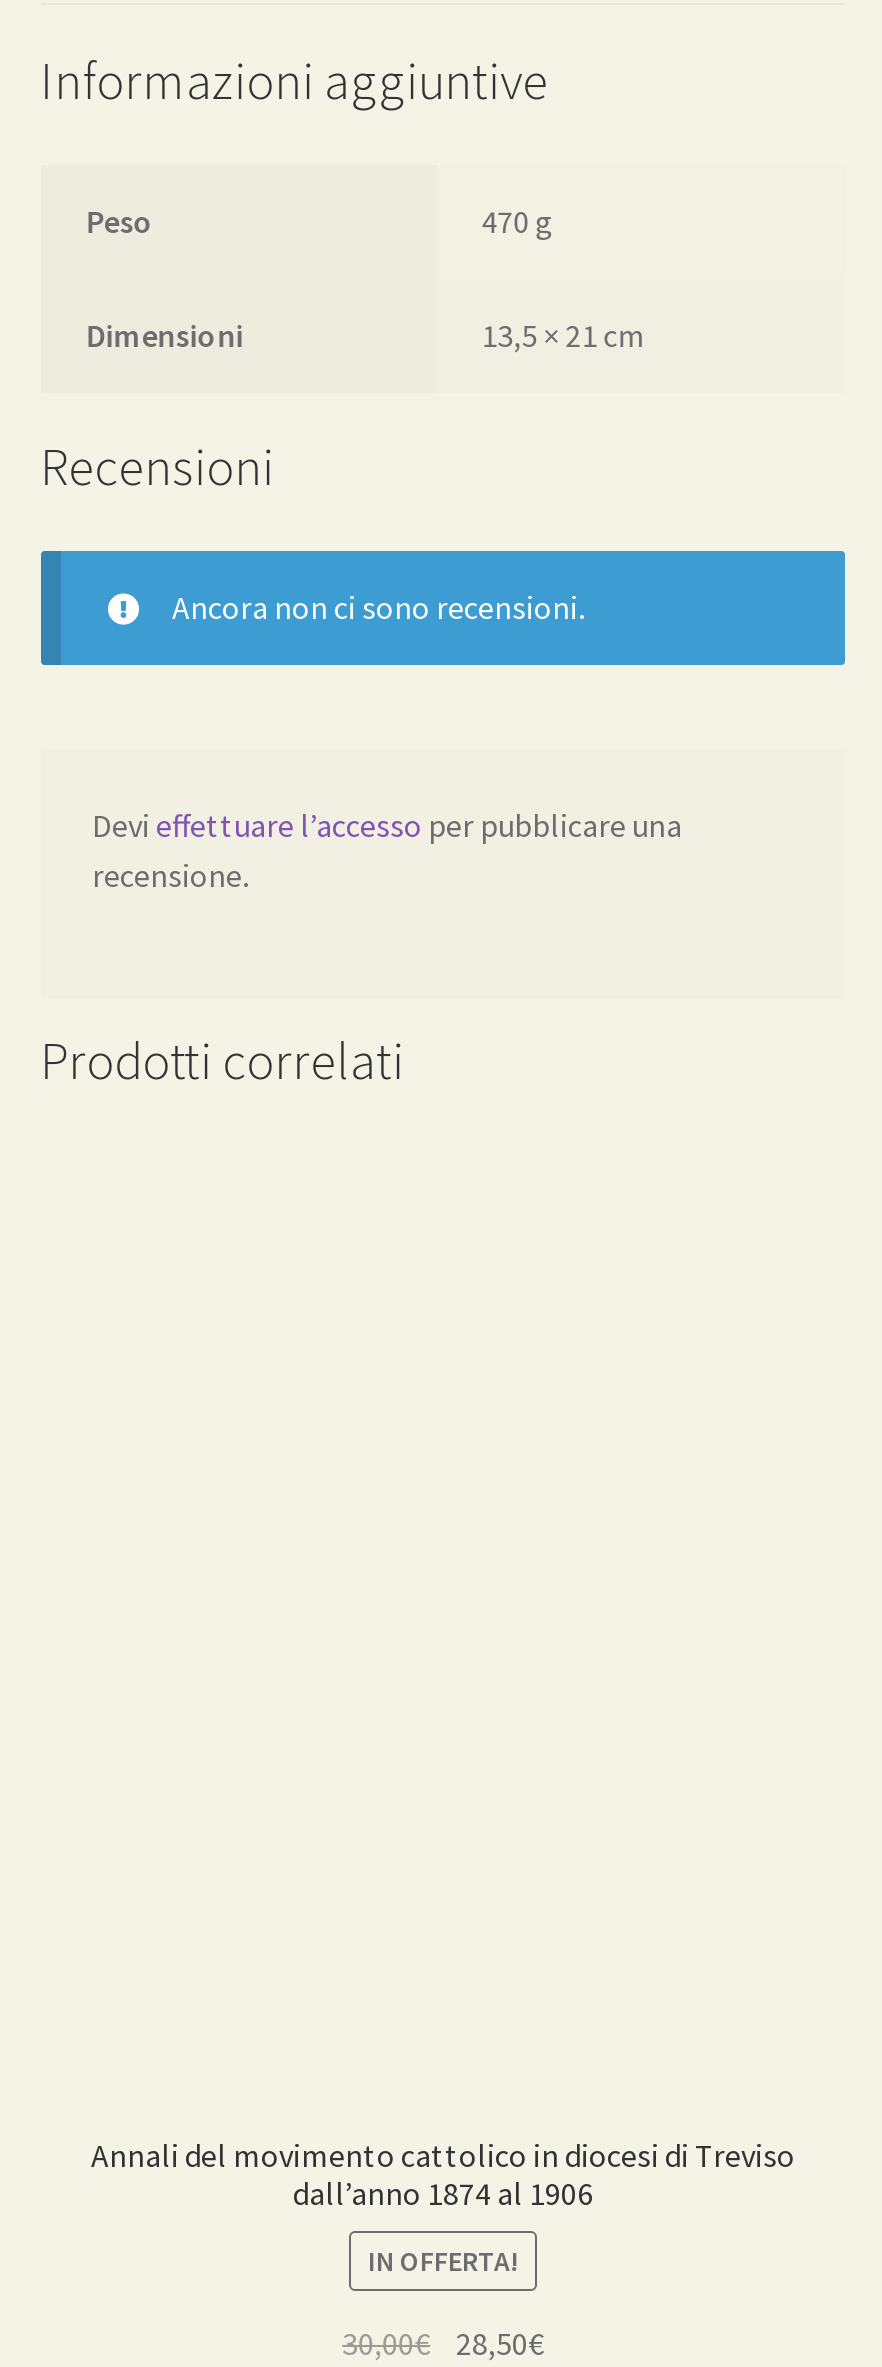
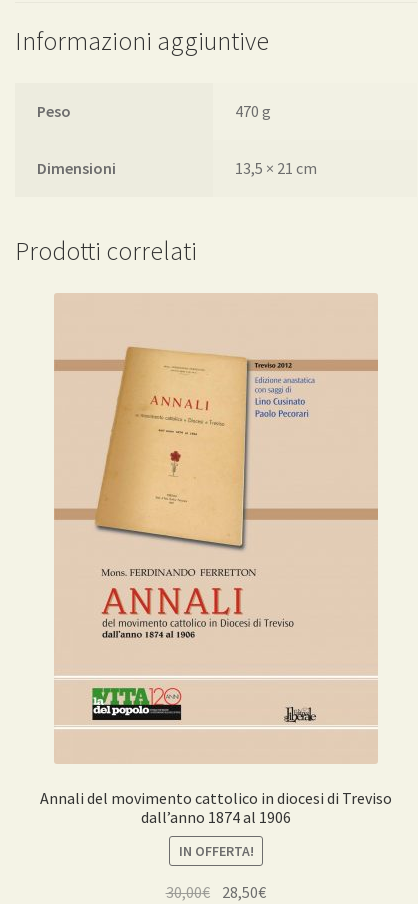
- Recensioni
- Ancora non ci sono recensioni.

- Devi effettuare l’accesso per pubblicare una
- recensione.

+ [image]
